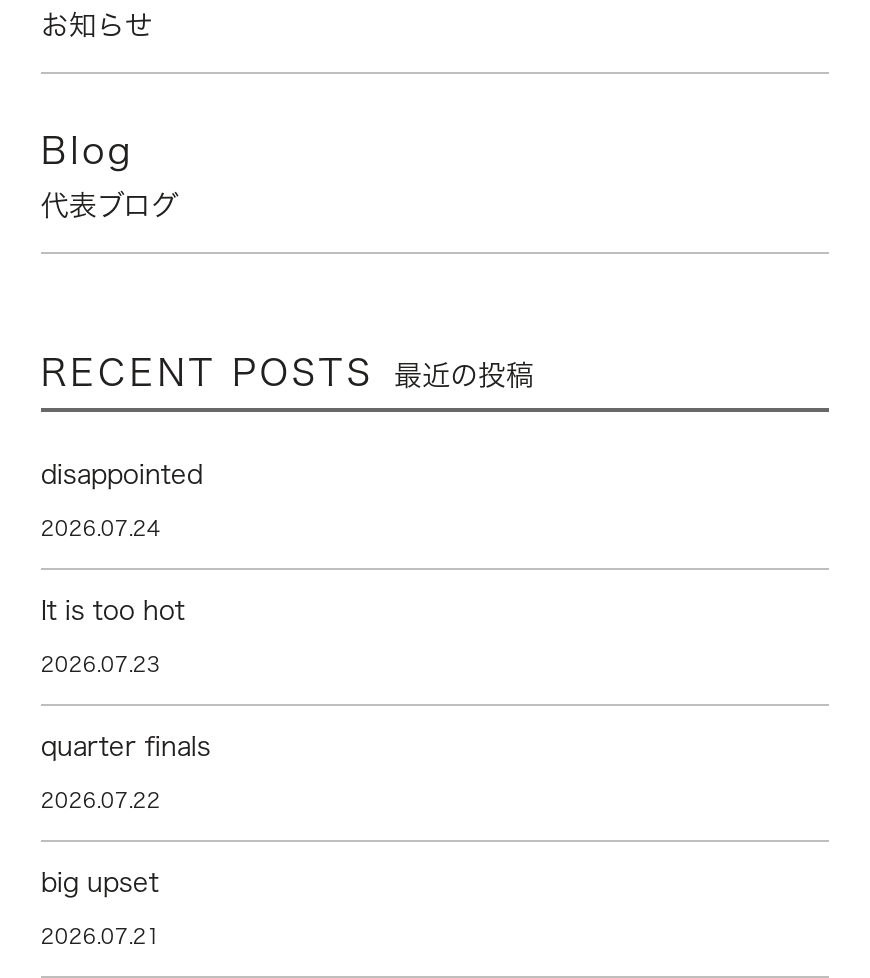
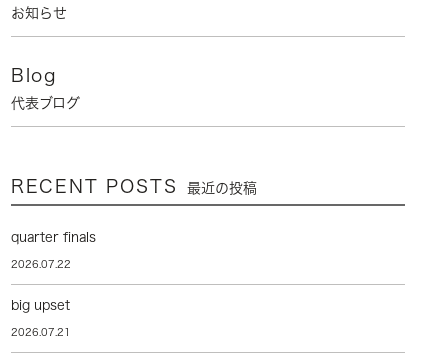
- disappointed
- 2026.07.24
- It is too hot
- 2026.07.23
